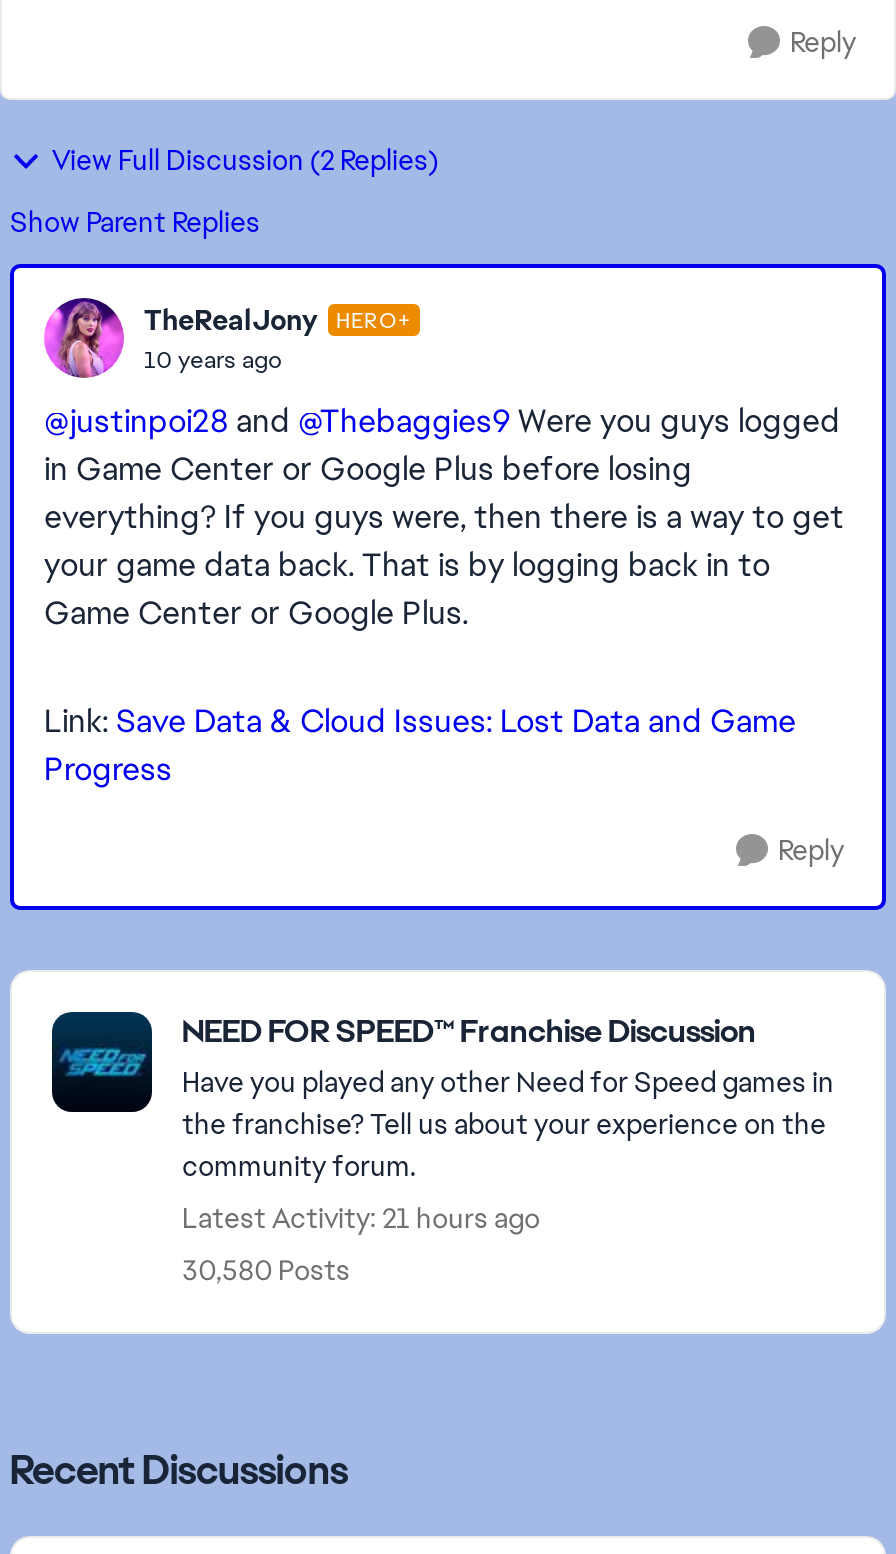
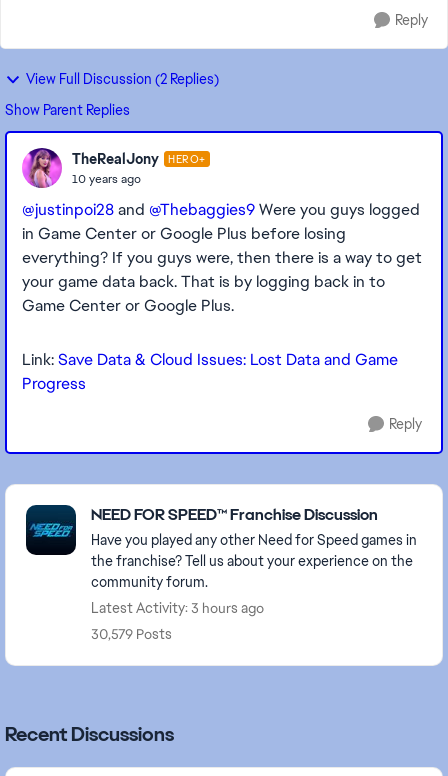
- Latest Activity: 21 hours ago
+ Latest Activity: 3 hours ago

- 30,580 Posts
+ 30,579 Posts
